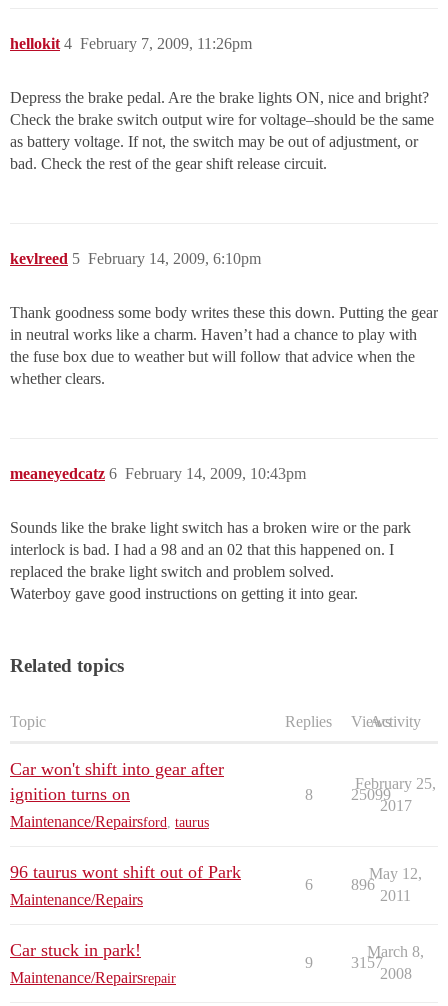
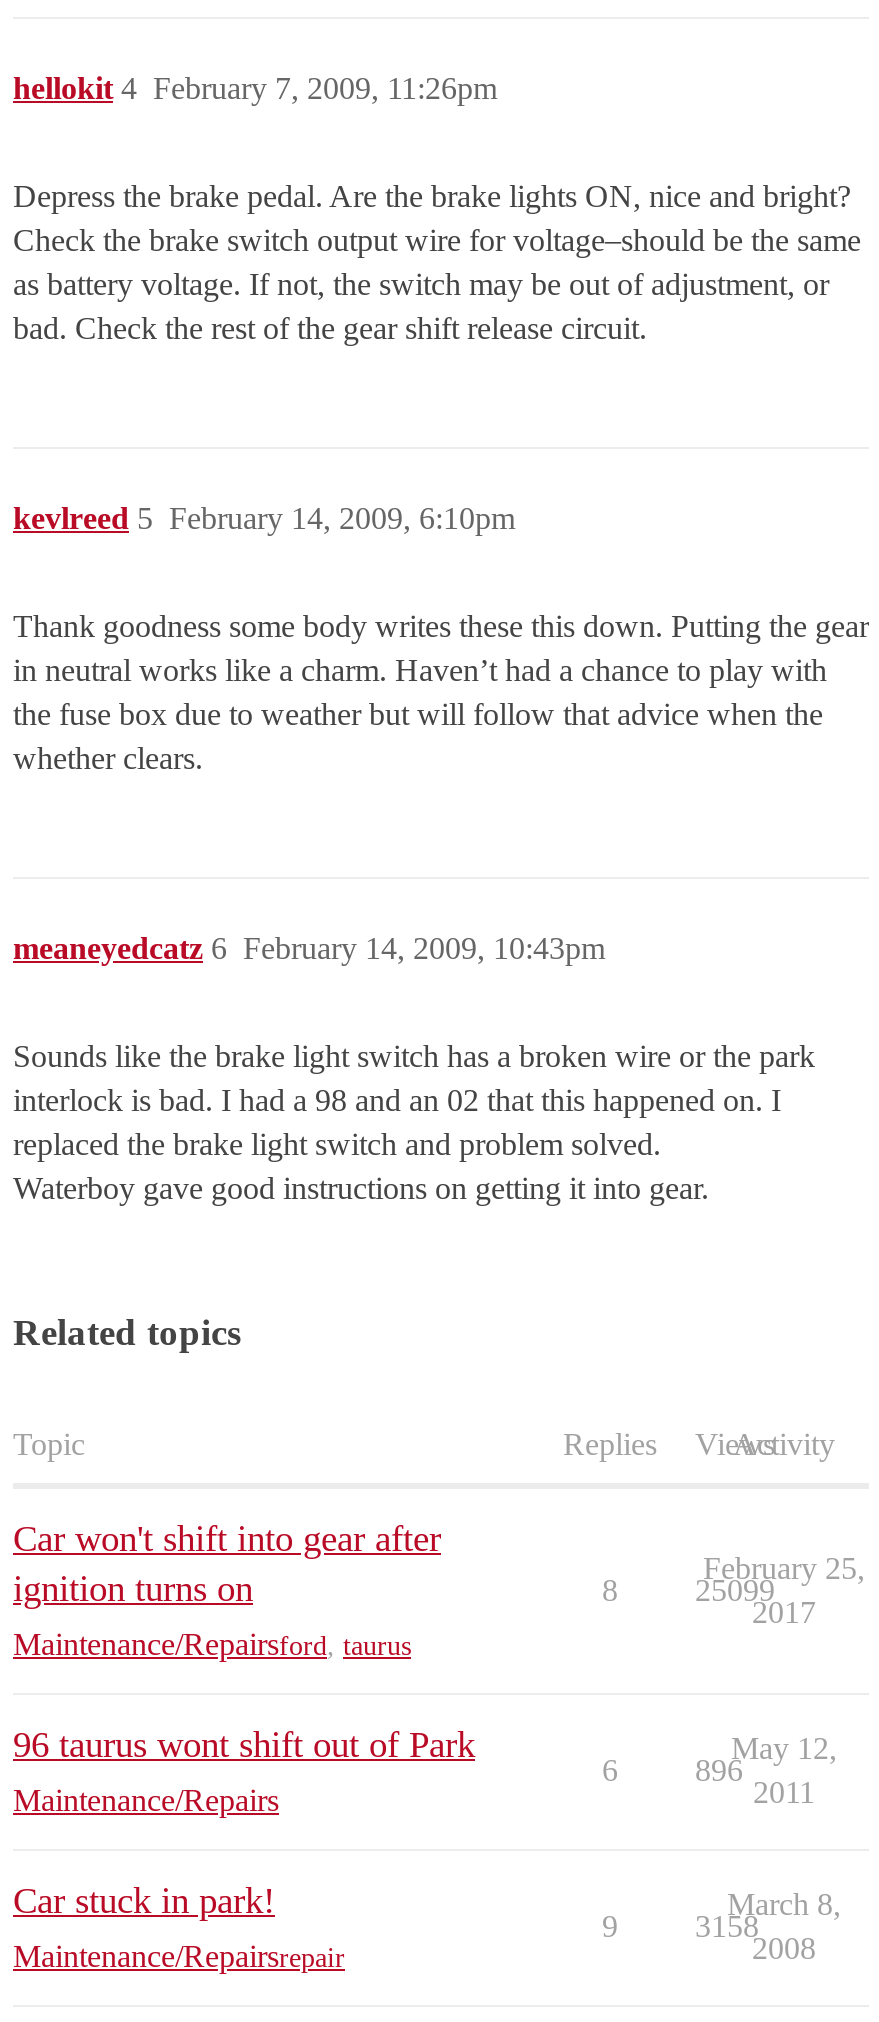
- 3157
+ 3158
